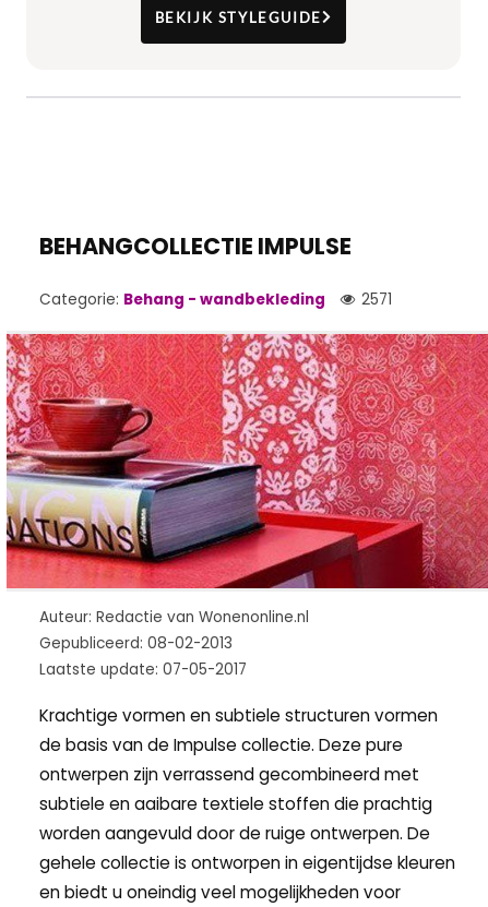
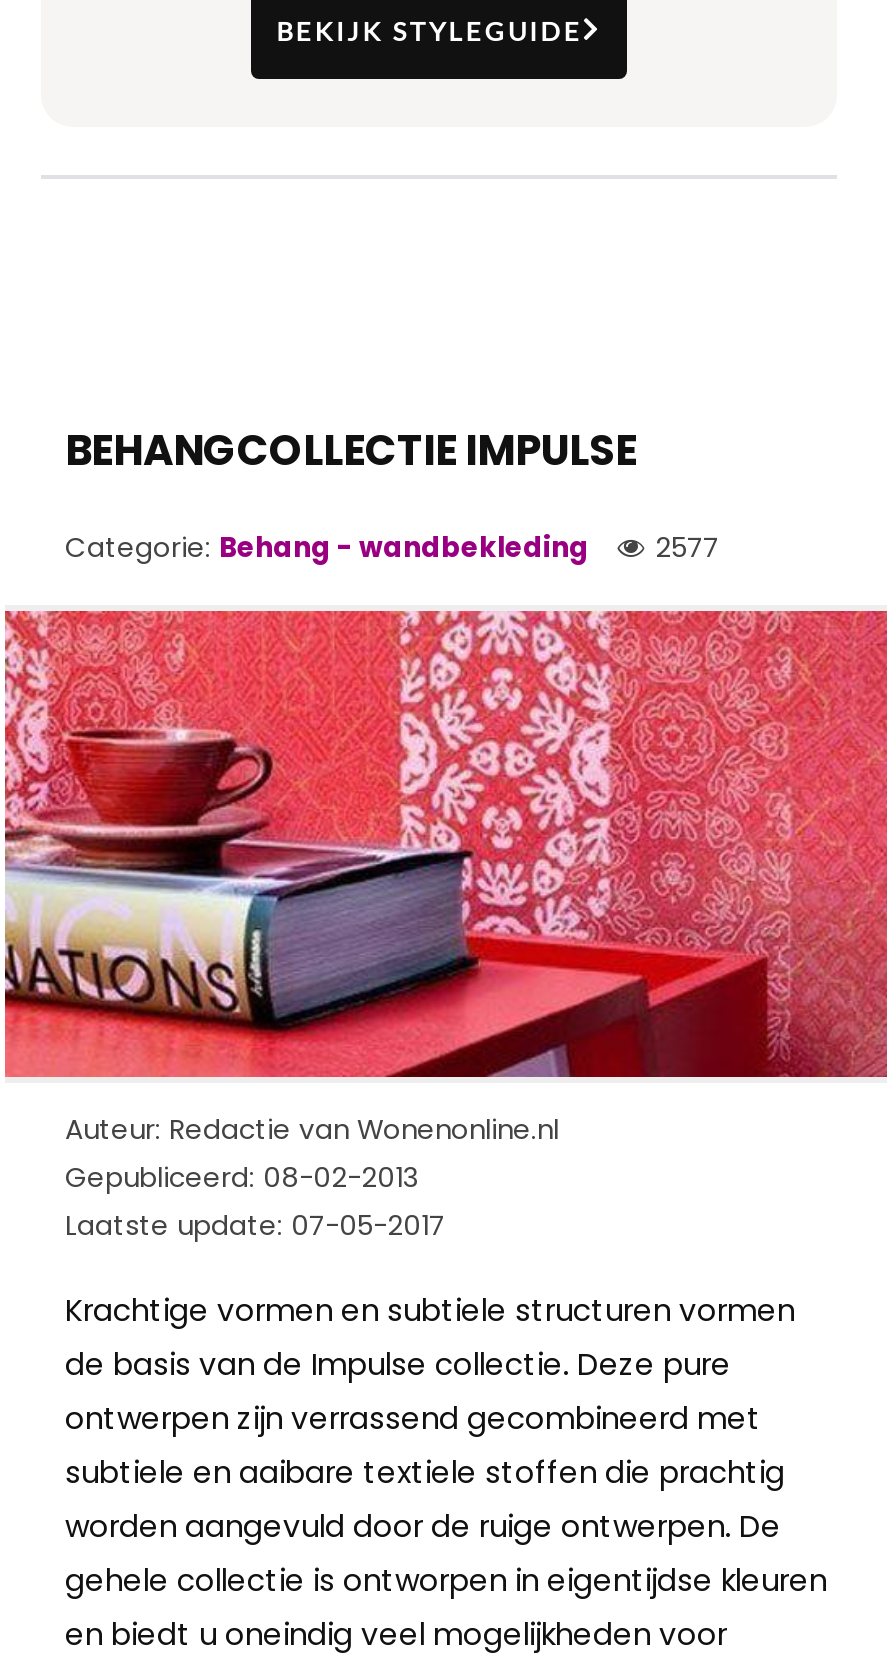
- Categorie: Behang - wandbekleding 2571
+ Categorie: Behang - wandbekleding 2577
